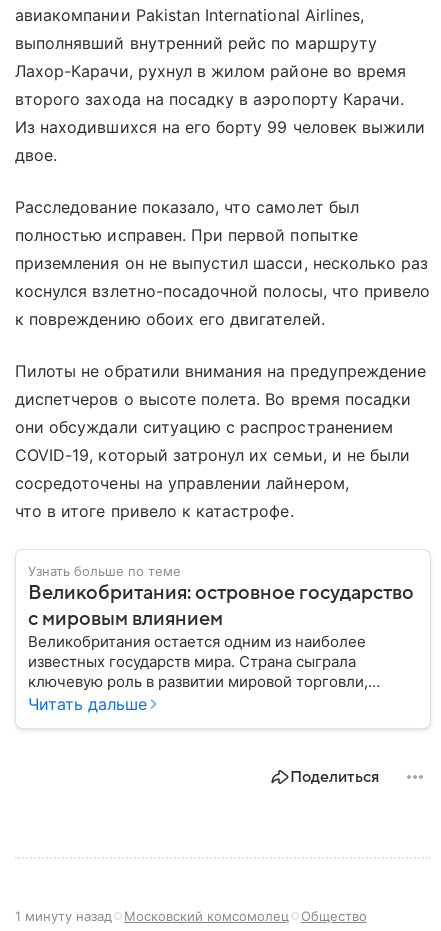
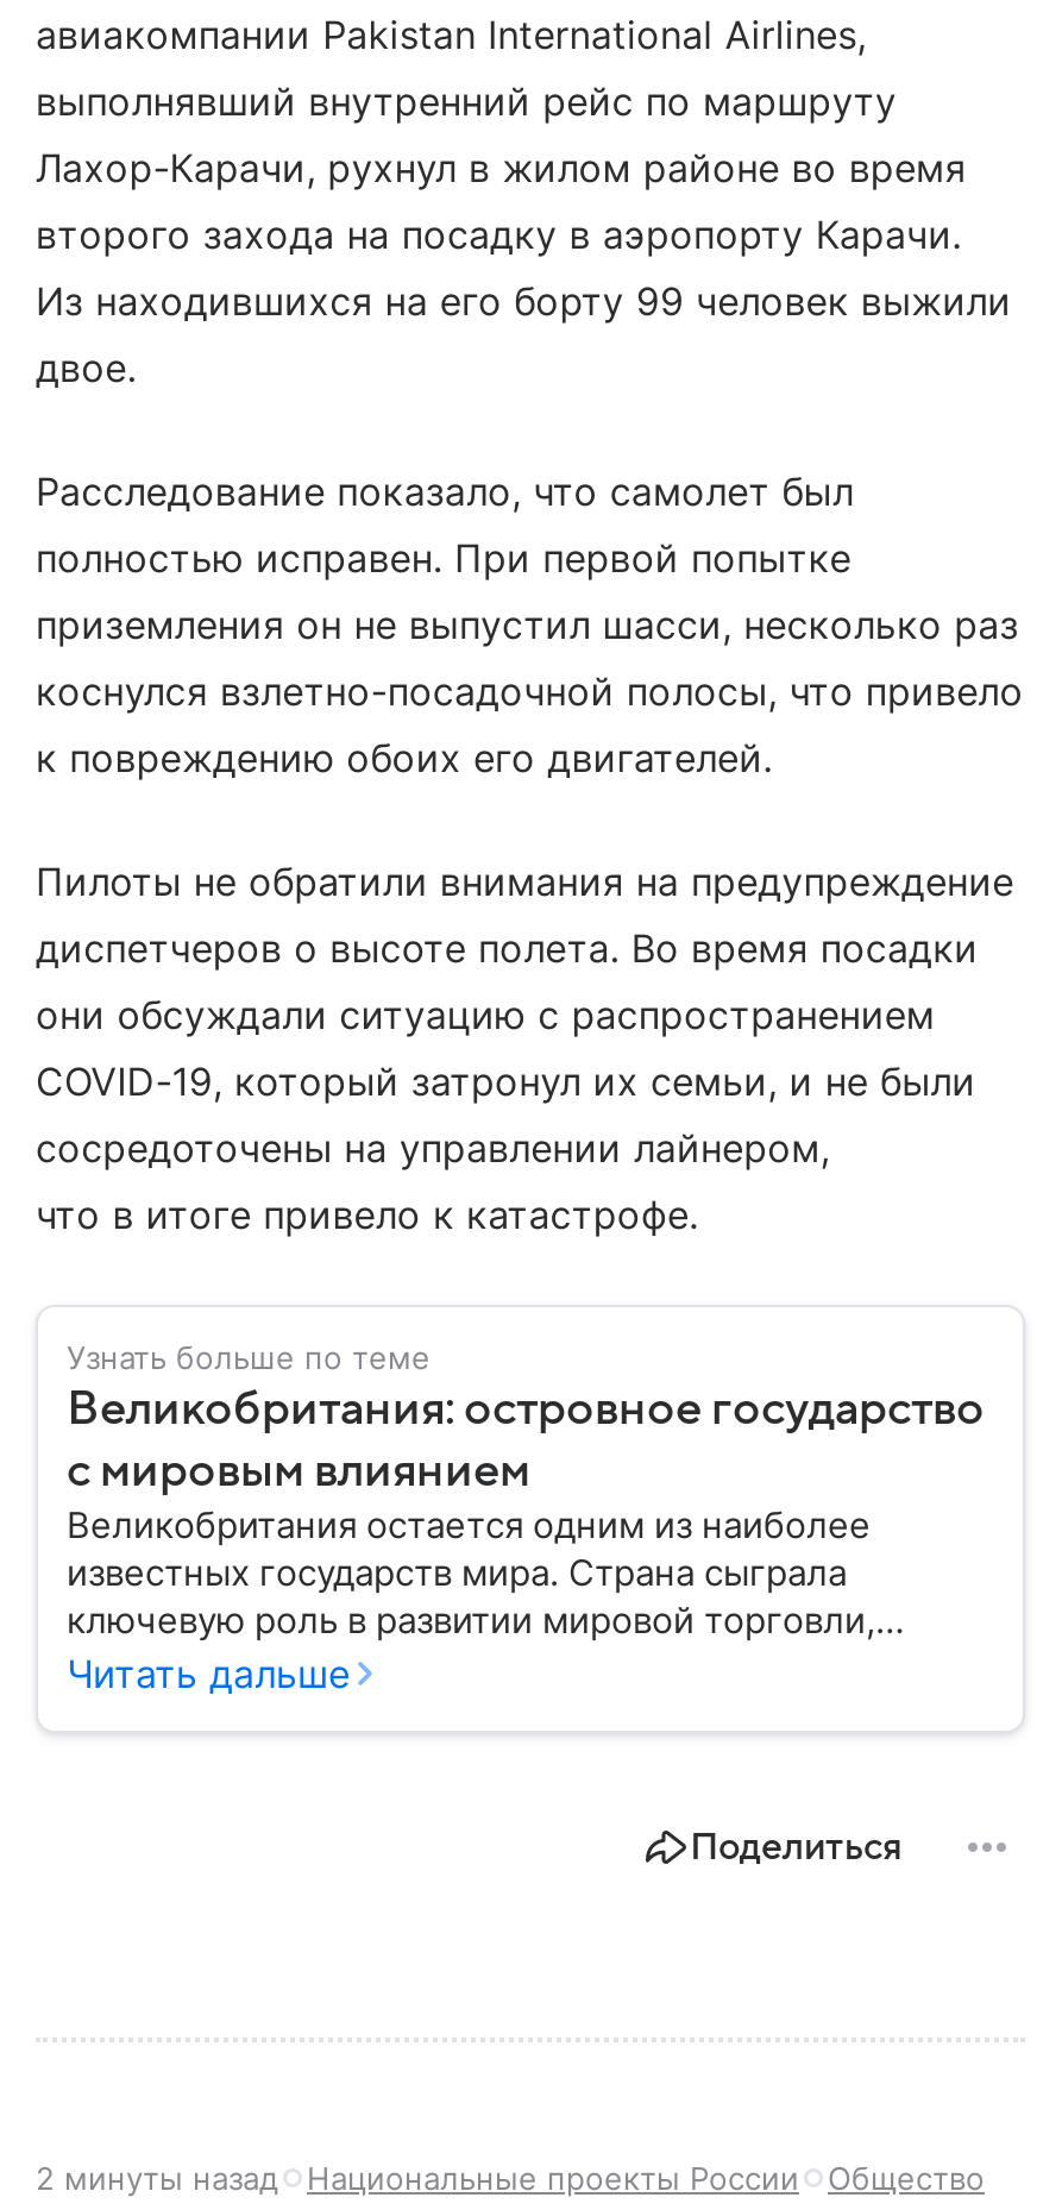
- 1 минуту назад
- Московский комсомолец
+ 2 минуты назад
+ Национальные проекты России
